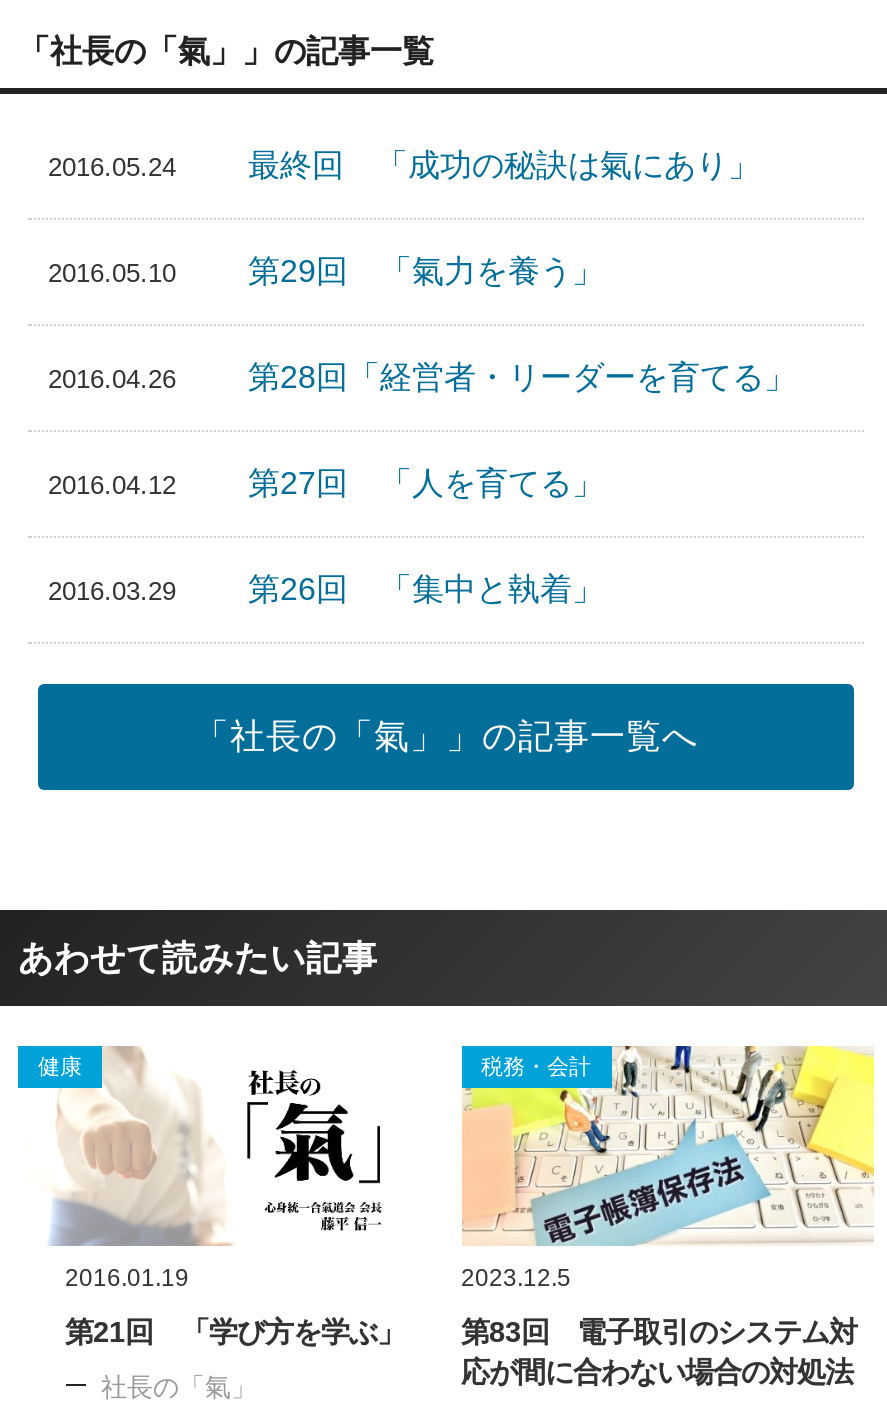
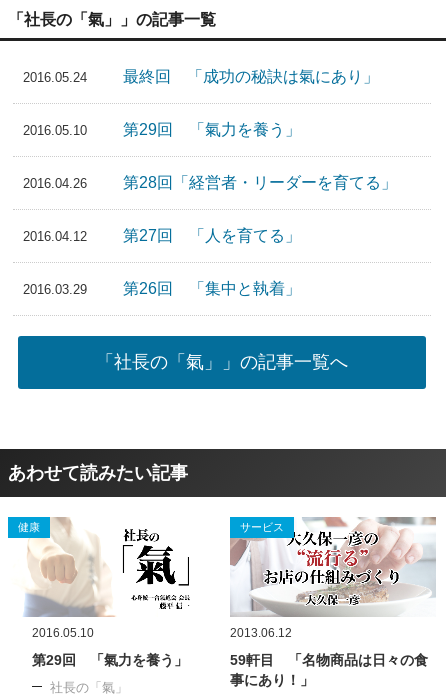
- [image]
- 税務・会計
+ [image]
+ サービス

- 2016.01.19
+ 2016.05.10

- 2023.12.5
+ 2013.06.12

- 第21回 「学び方を学ぶ」
+ 第29回 「氣力を養う」

- 第83回 電子取引のシステム対
- 応が間に合わない場合の対処法
+ 59軒目 「名物商品は日々の食
+ 事にあり！」
